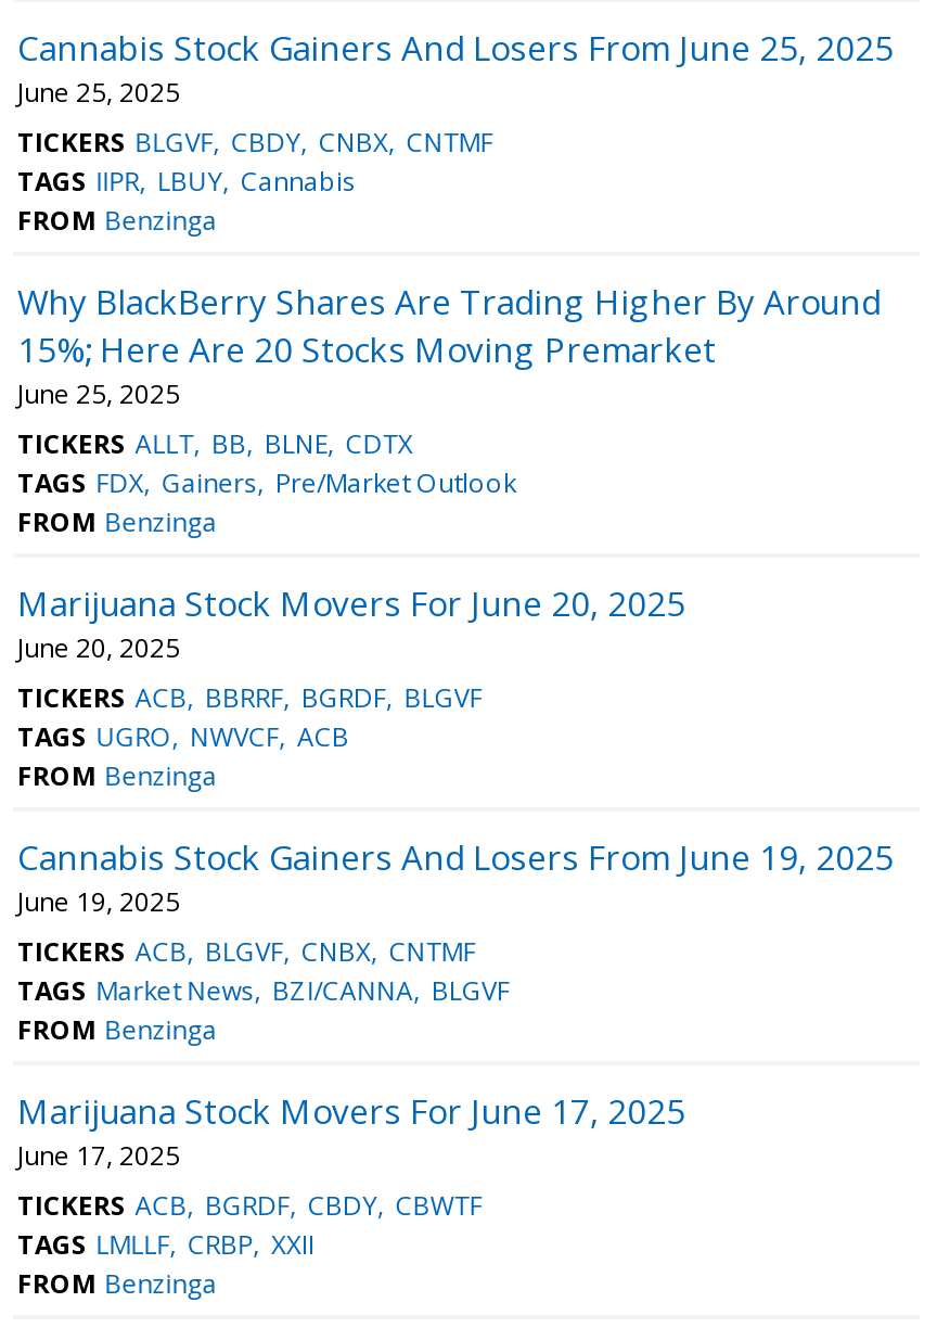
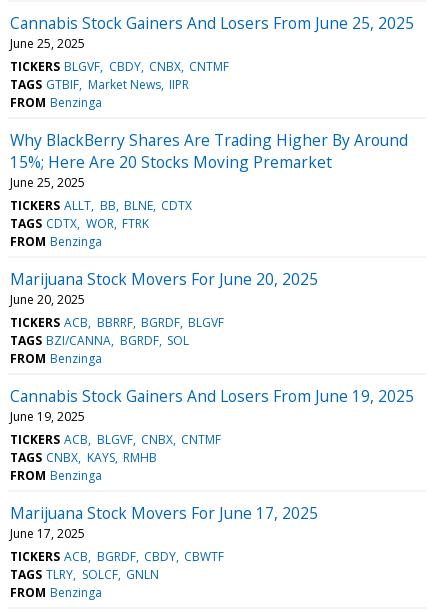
- TAGS IIPR LBUY Cannabis
+ TAGS GTBIF Market News IIPR

- TAGS FDX Gainers Pre/Market Outlook
+ TAGS CDTX WOR FTRK

- TAGS UGRO NWVCF ACB
+ TAGS BZI/CANNA BGRDF SOL

- TAGS Market News BZI/CANNA BLGVF
+ TAGS CNBX KAYS RMHB

- TAGS LMLLF CRBP XXII
+ TAGS TLRY SOLCF GNLN
